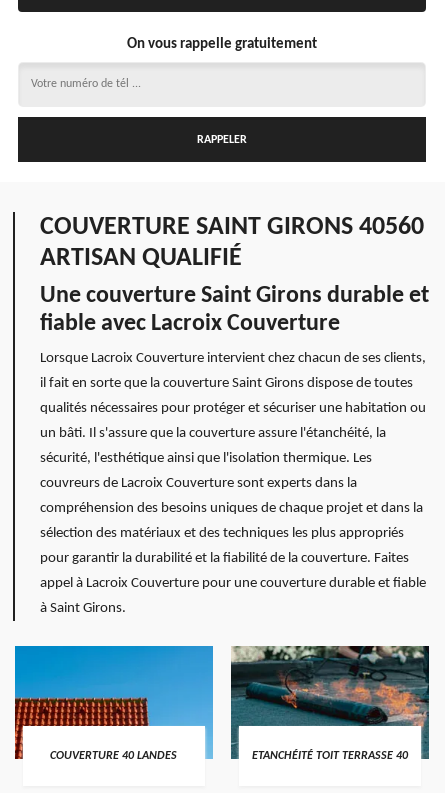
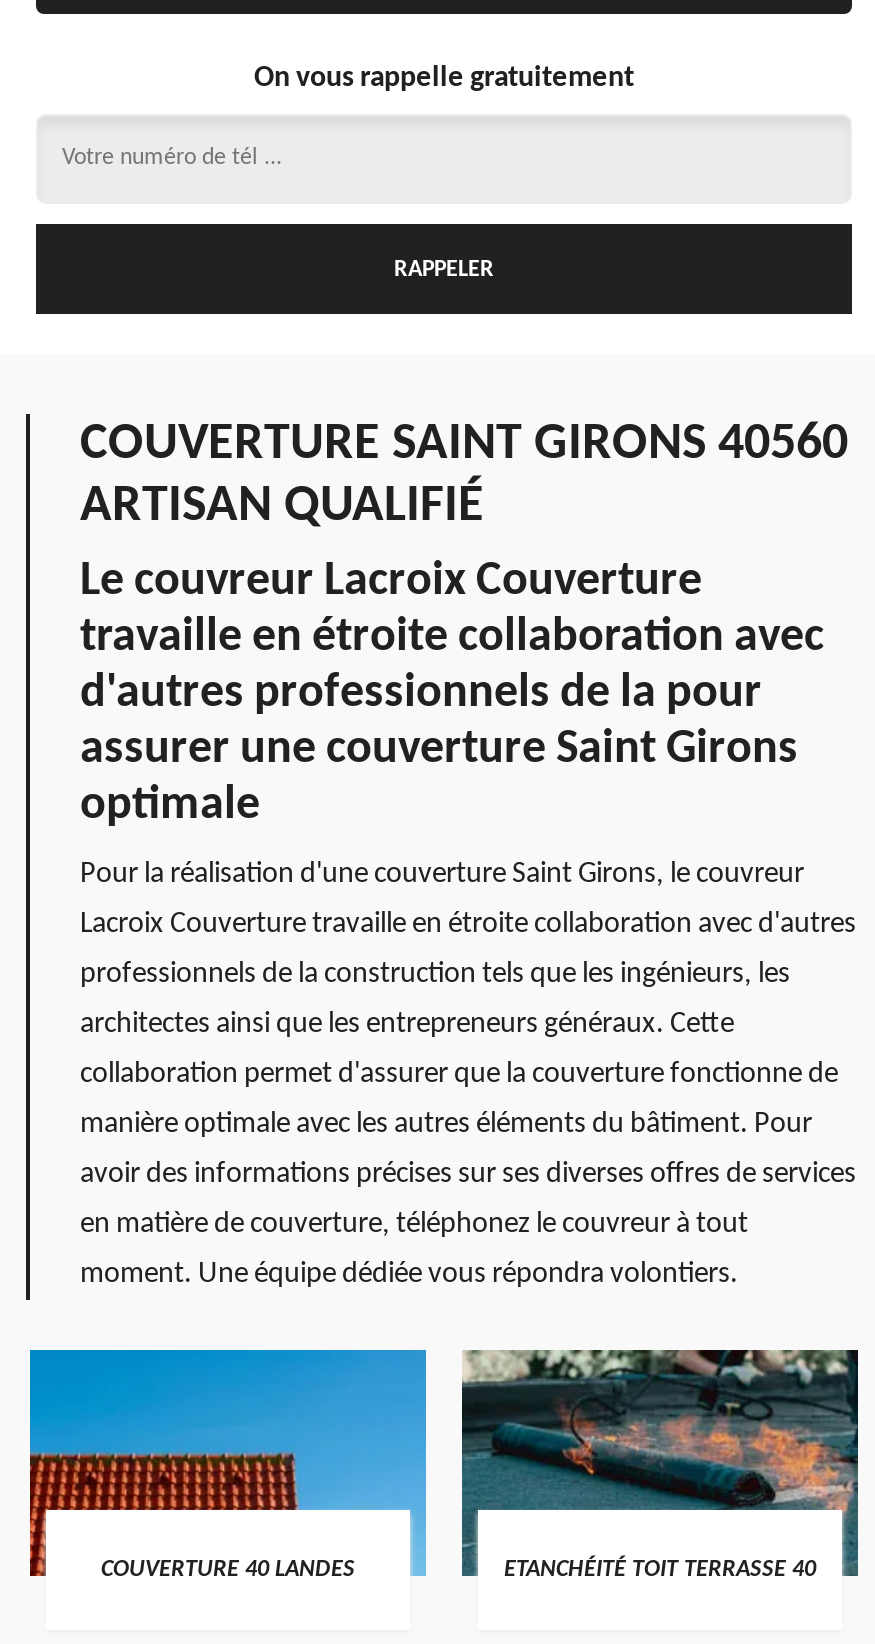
- Une couverture Saint Girons durable et
- fiable avec Lacroix Couverture
- Lorsque Lacroix Couverture intervient chez chacun de ses clients,
- il fait en sorte que la couverture Saint Girons dispose de toutes
- qualités nécessaires pour protéger et sécuriser une habitation ou
- un bâti. Il s'assure que la couverture assure l'étanchéité, la
- sécurité, l'esthétique ainsi que l'isolation thermique. Les
- couvreurs de Lacroix Couverture sont experts dans la
- compréhension des besoins uniques de chaque projet et dans la
- sélection des matériaux et des techniques les plus appropriés
- pour garantir la durabilité et la fiabilité de la couverture. Faites
- appel à Lacroix Couverture pour une couverture durable et fiable
- à Saint Girons.
+ Le couvreur Lacroix Couverture
+ travaille en étroite collaboration avec
+ d'autres professionnels de la pour
+ assurer une couverture Saint Girons
+ optimale
+ Pour la réalisation d'une couverture Saint Girons, le couvreur
+ Lacroix Couverture travaille en étroite collaboration avec d'autres
+ professionnels de la construction tels que les ingénieurs, les
+ architectes ainsi que les entrepreneurs généraux. Cette
+ collaboration permet d'assurer que la couverture fonctionne de
+ manière optimale avec les autres éléments du bâtiment. Pour
+ avoir des informations précises sur ses diverses offres de services
+ en matière de couverture, téléphonez le couvreur à tout
+ moment. Une équipe dédiée vous répondra volontiers.
